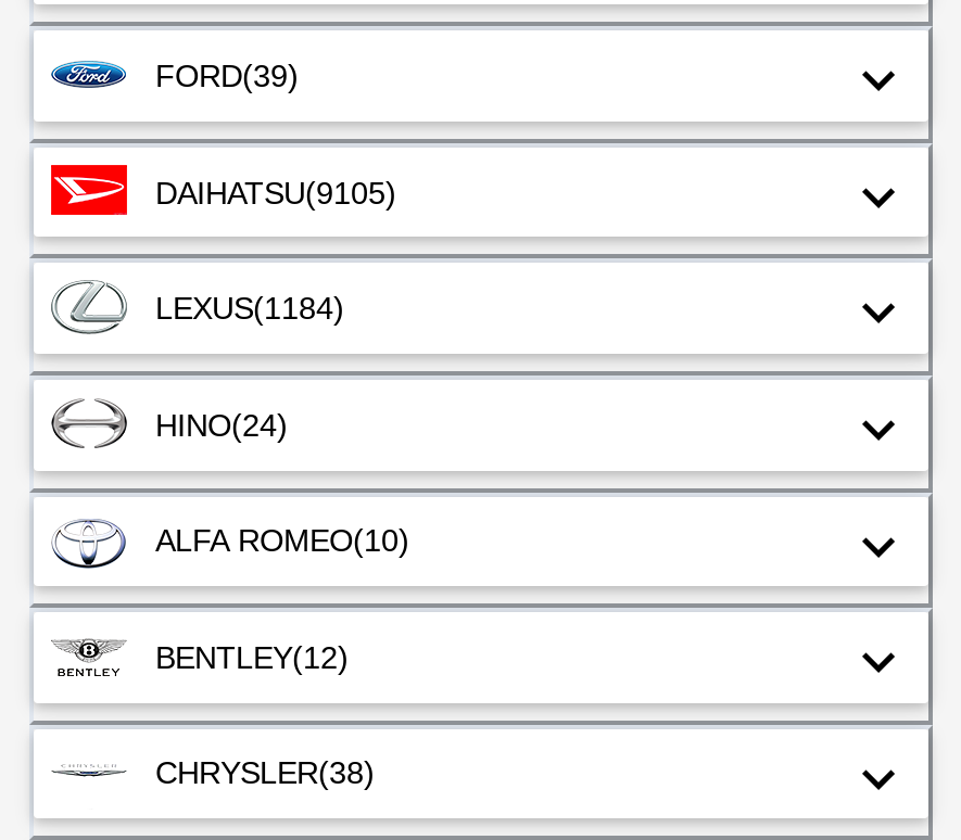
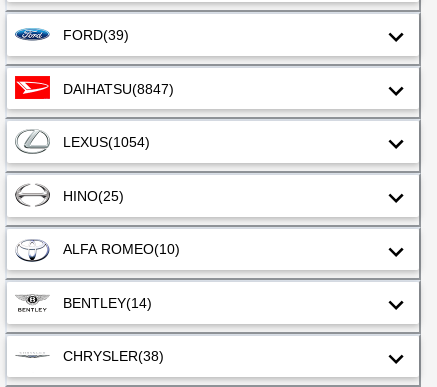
- DAIHATSU(9105)
+ DAIHATSU(8847)

- LEXUS(1184)
+ LEXUS(1054)

- HINO(24)
+ HINO(25)

- BENTLEY(12)
+ BENTLEY(14)
